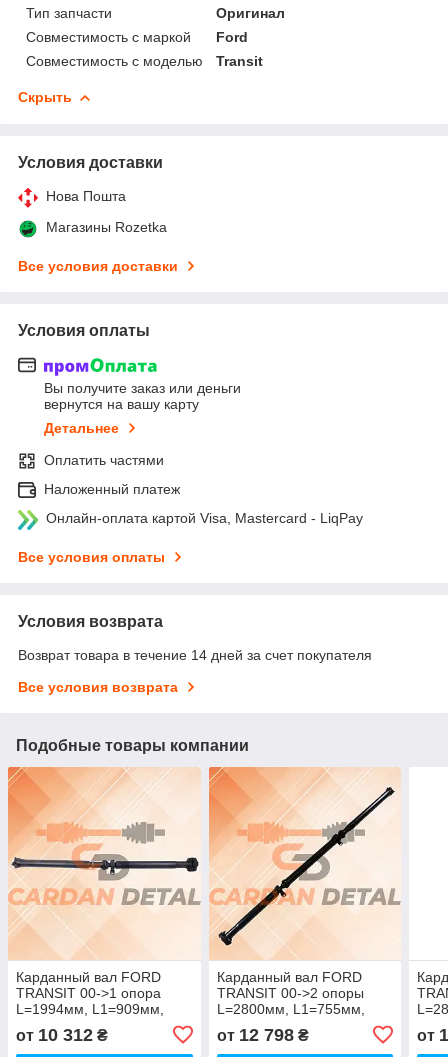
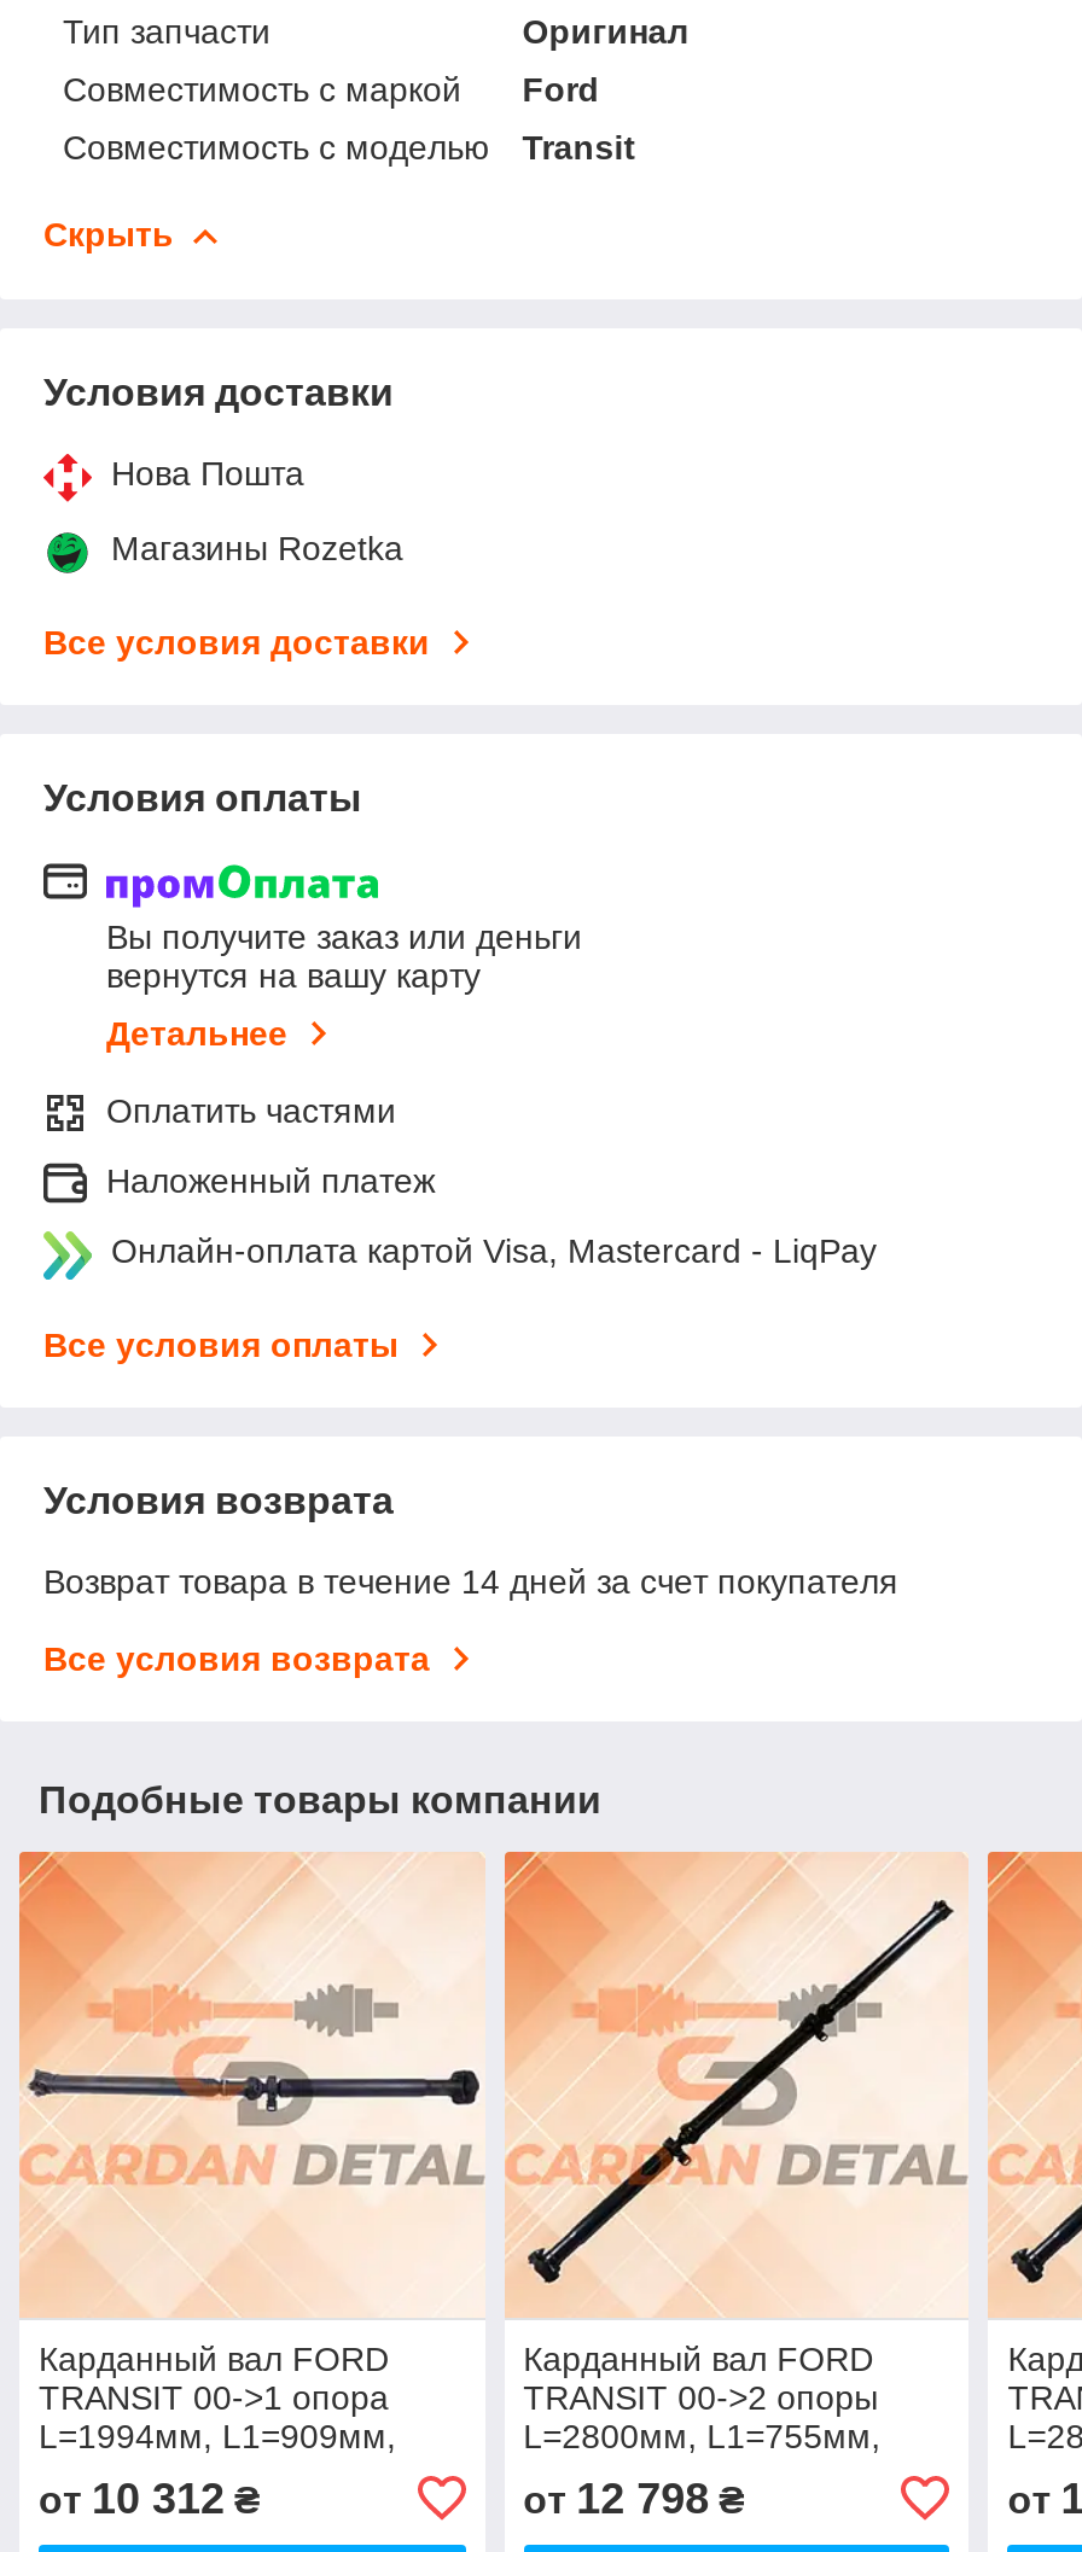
+ [image]
